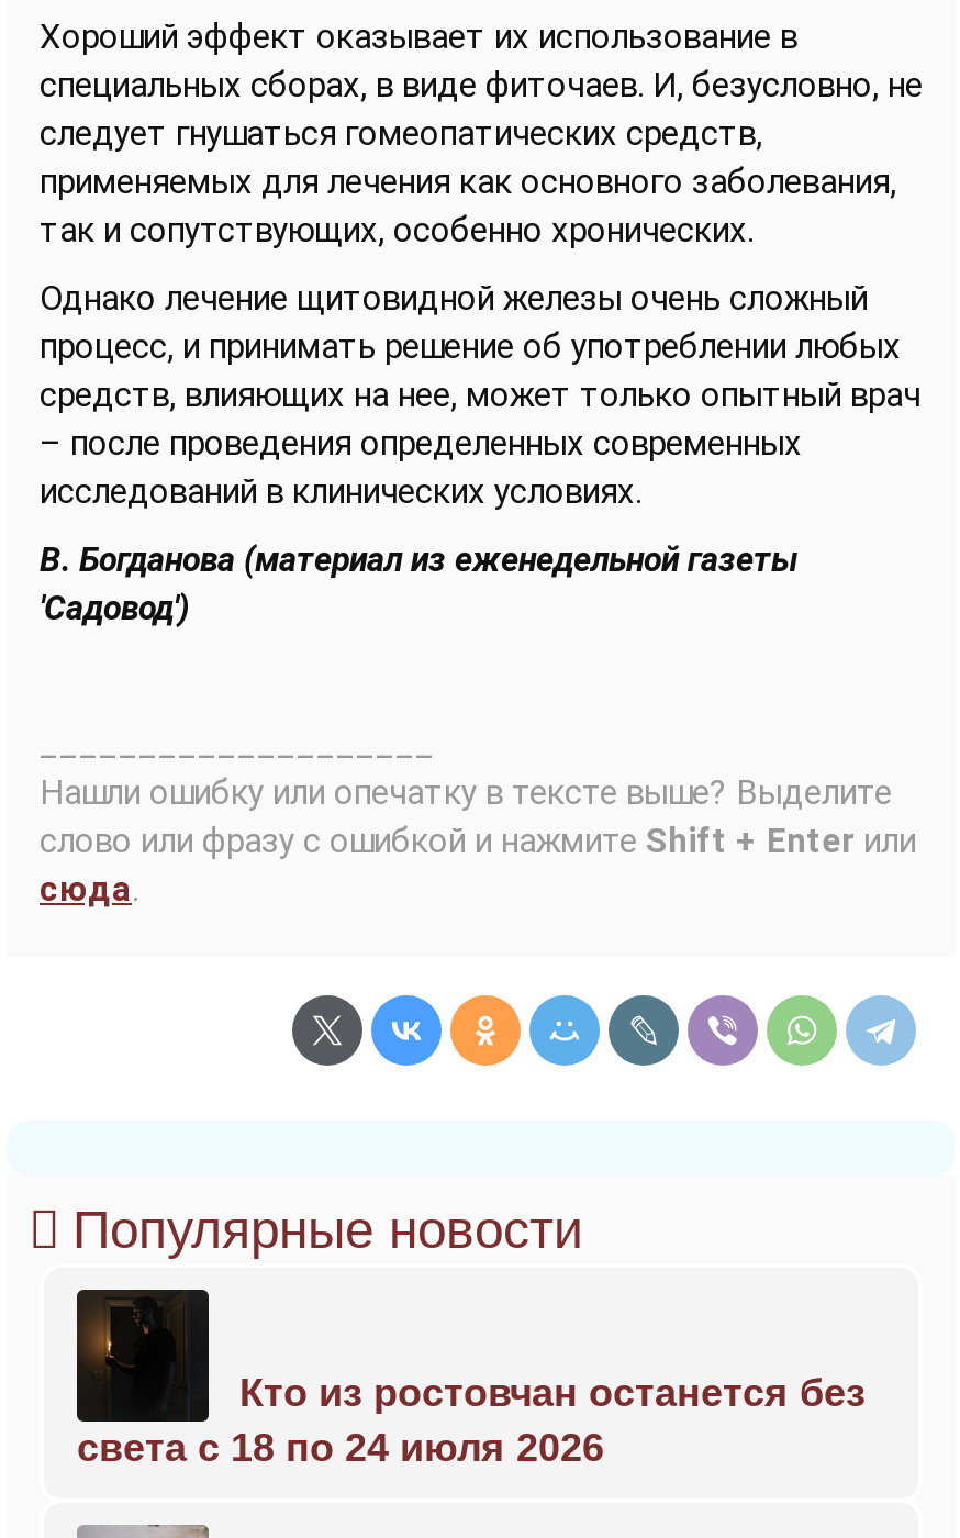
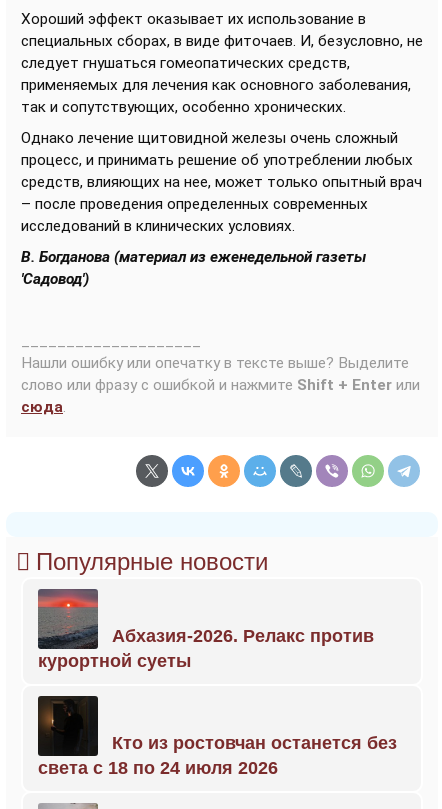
+ [image]
+ Абхазия-2026. Релакс против
+ курортной суеты
